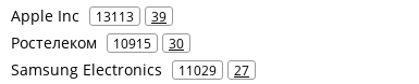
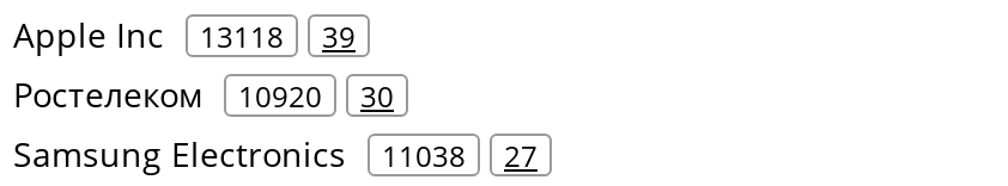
- Apple Inc 13113 39
+ Apple Inc 13118 39

- Ростелеком 10915 30
+ Ростелеком 10920 30

- Samsung Electronics 11029 27
+ Samsung Electronics 11038 27
